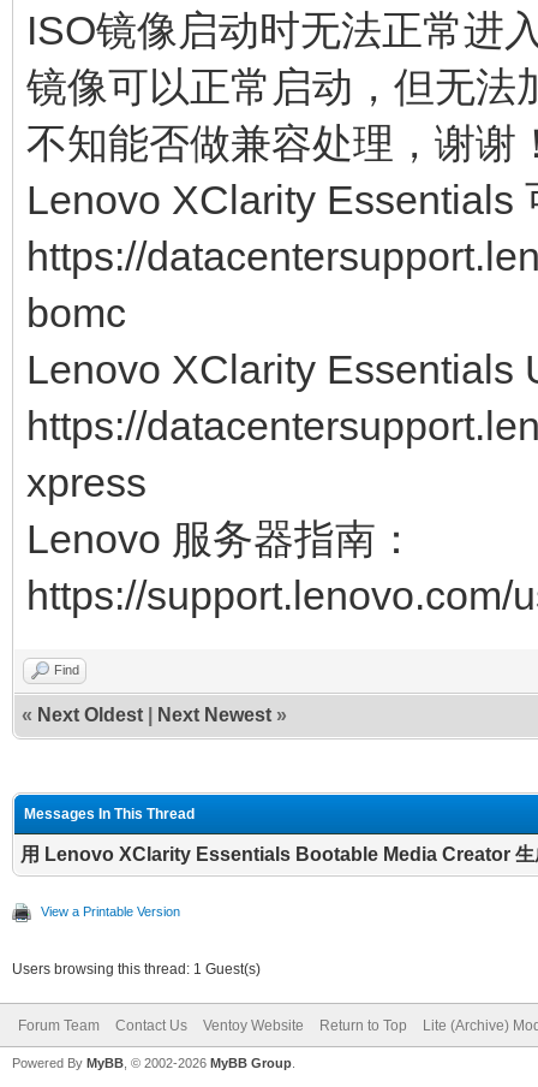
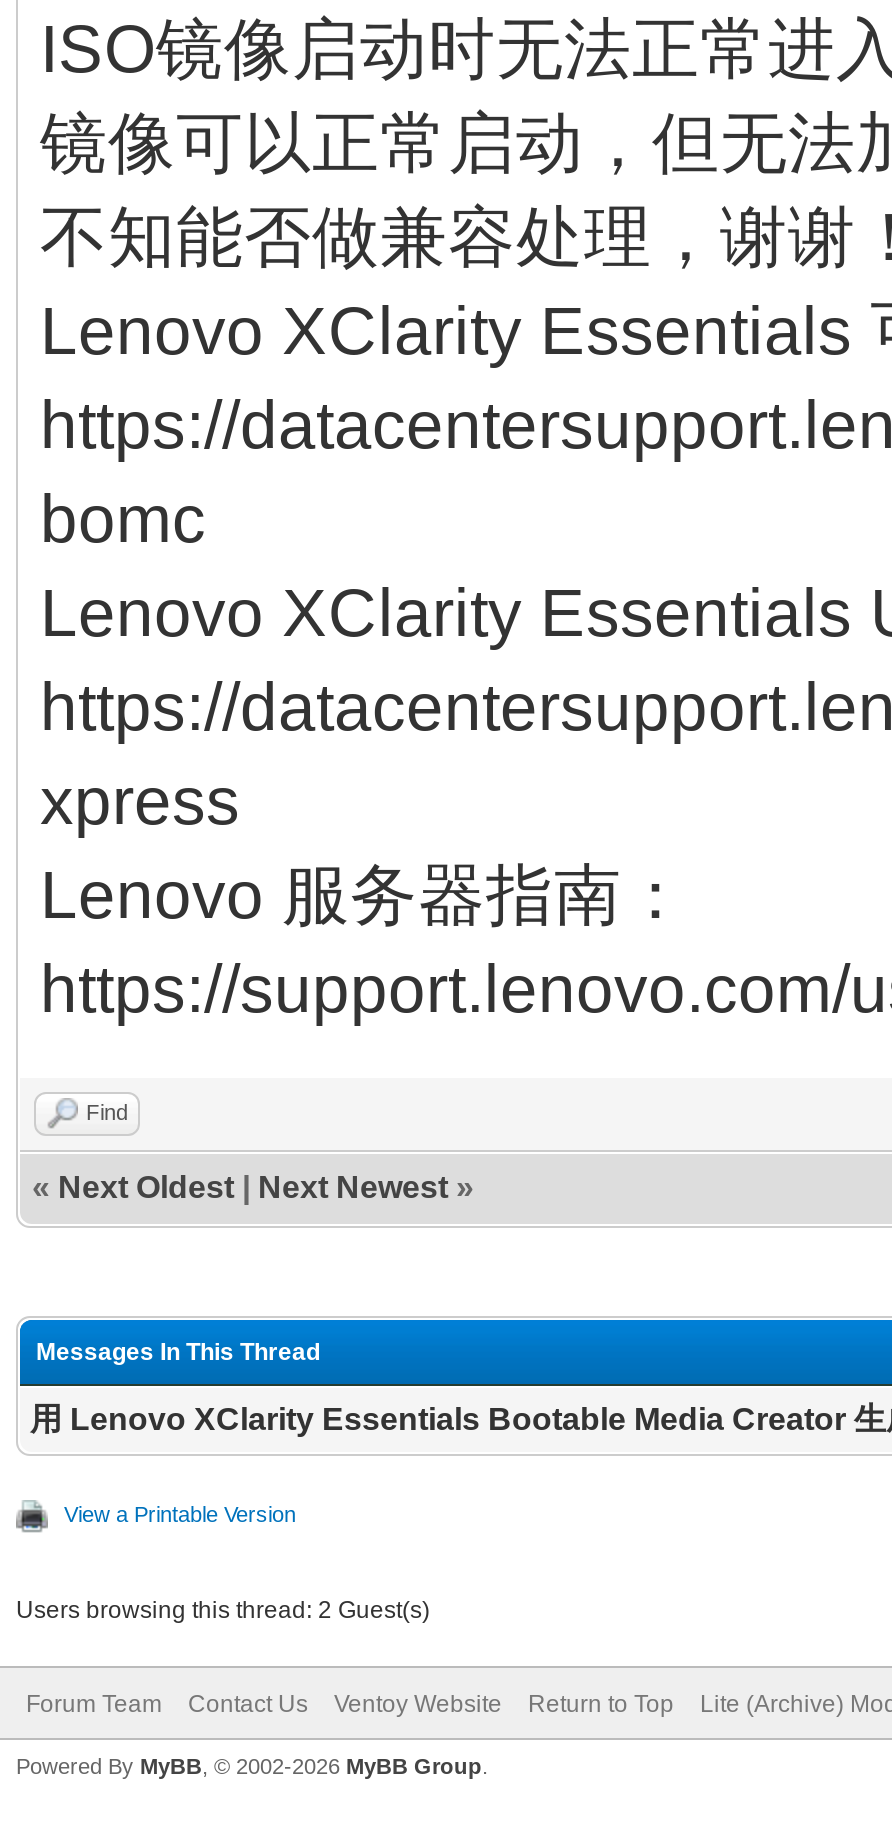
- Users browsing this thread: 1 Guest(s)
+ Users browsing this thread: 2 Guest(s)
